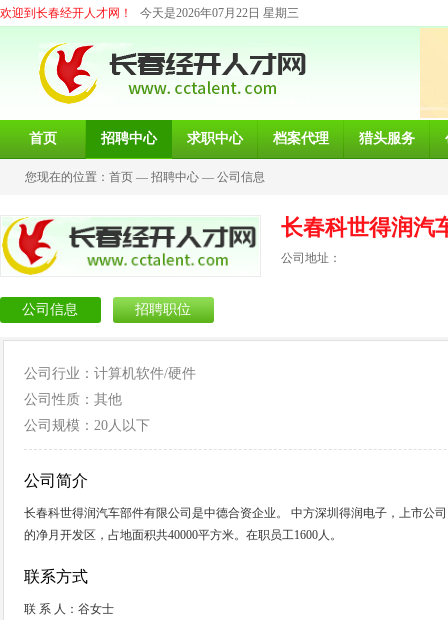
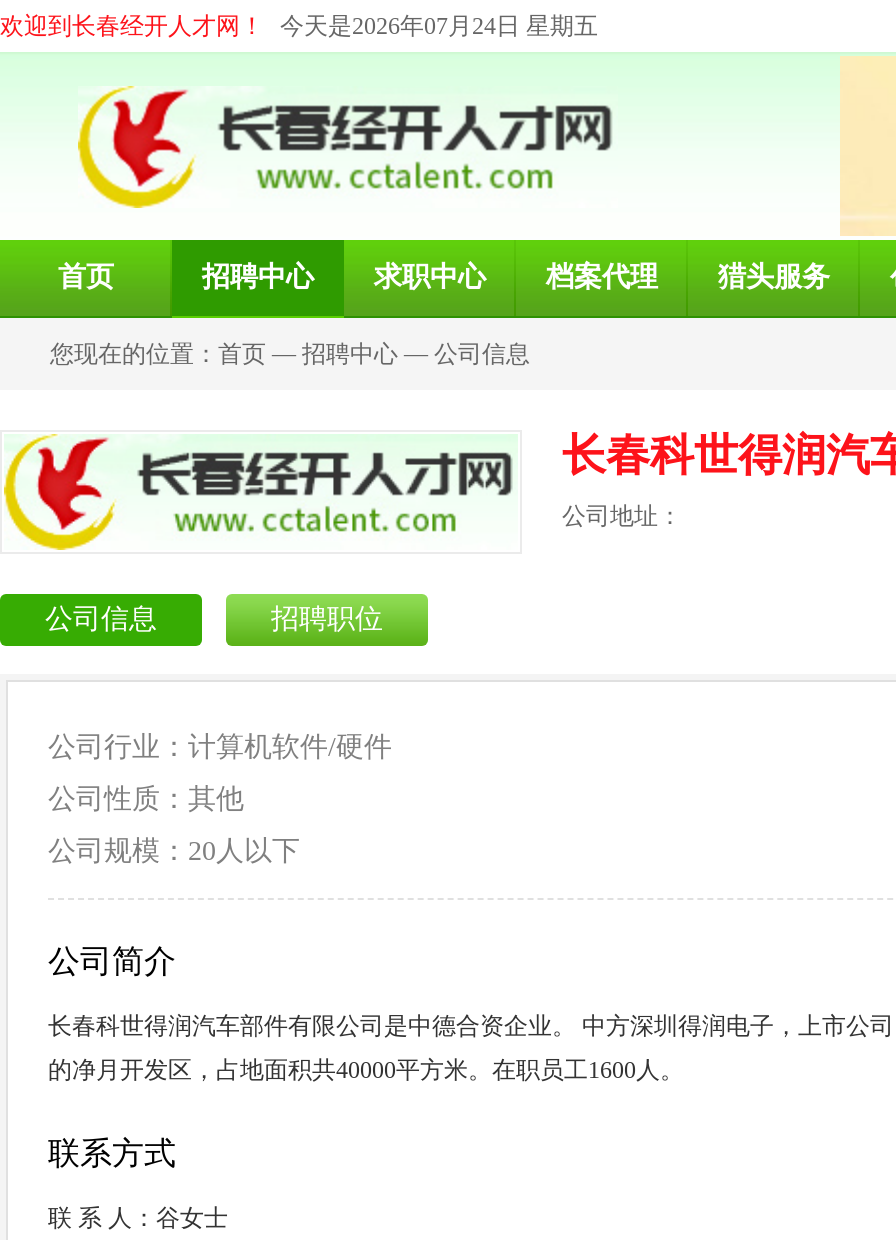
- 欢迎到长春经开人才网！ 今天是2026年07月22日 星期三
+ 欢迎到长春经开人才网！ 今天是2026年07月24日 星期五
